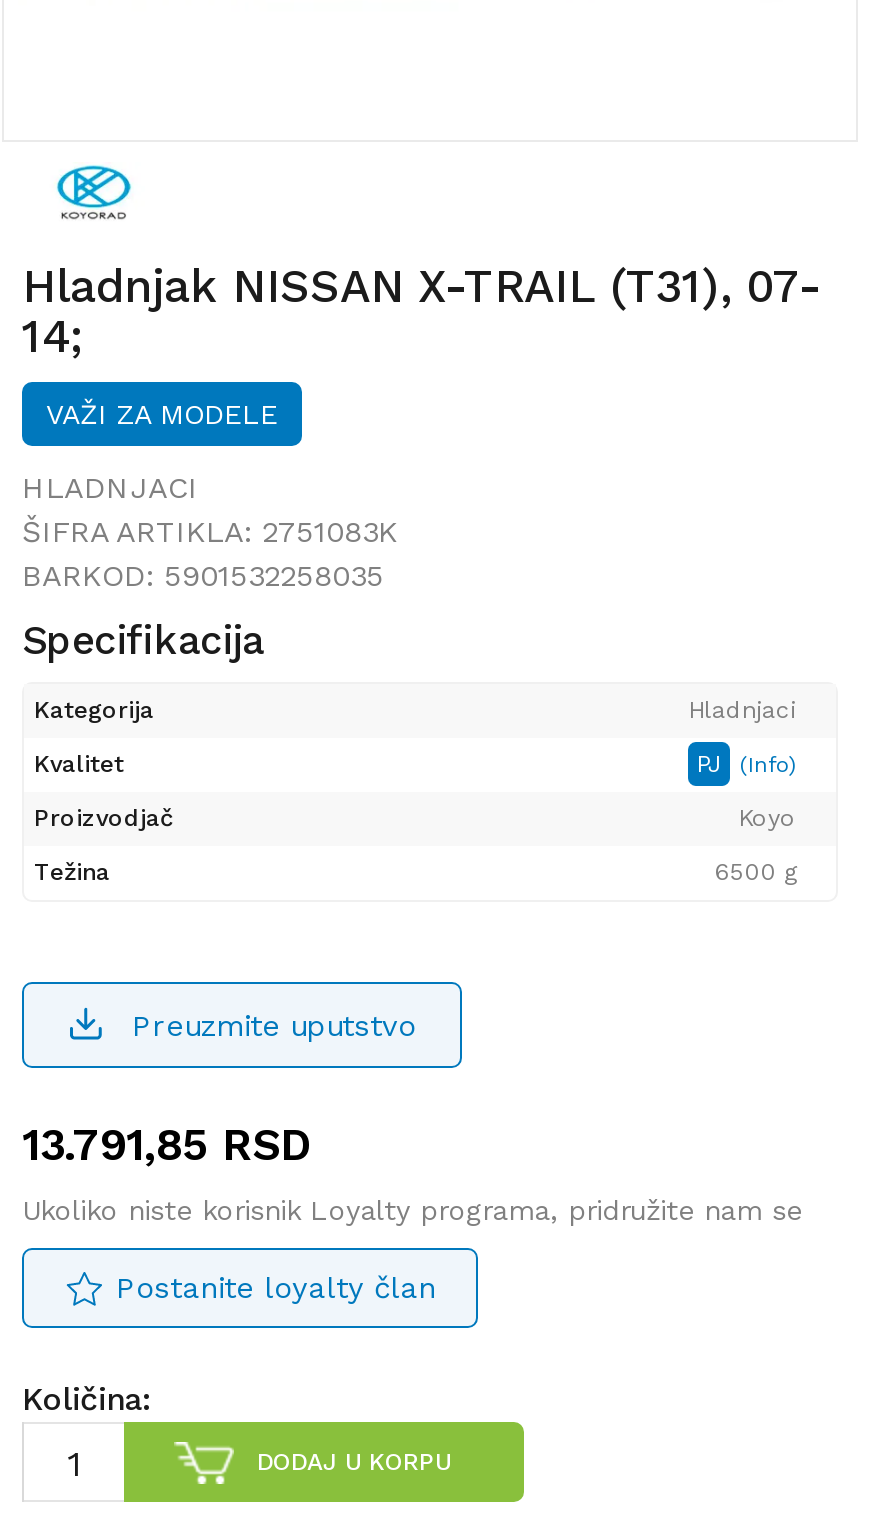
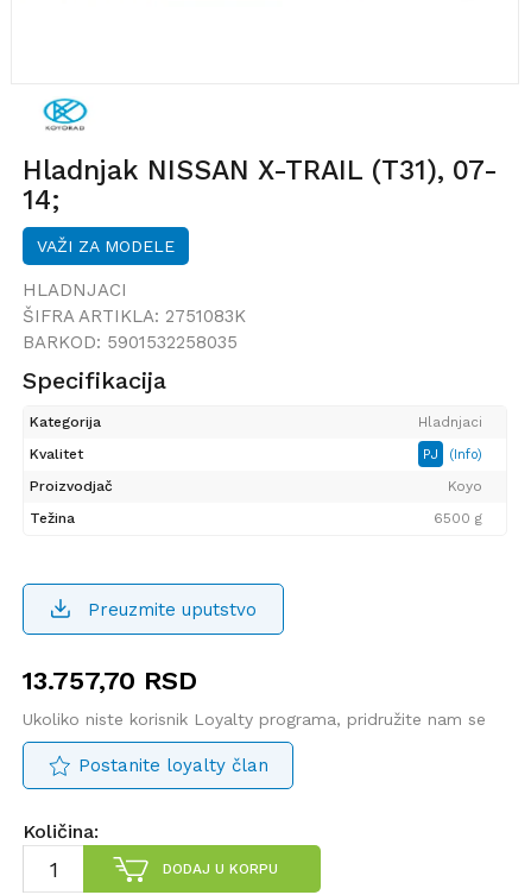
- 13.791,85 RSD
+ 13.757,70 RSD
